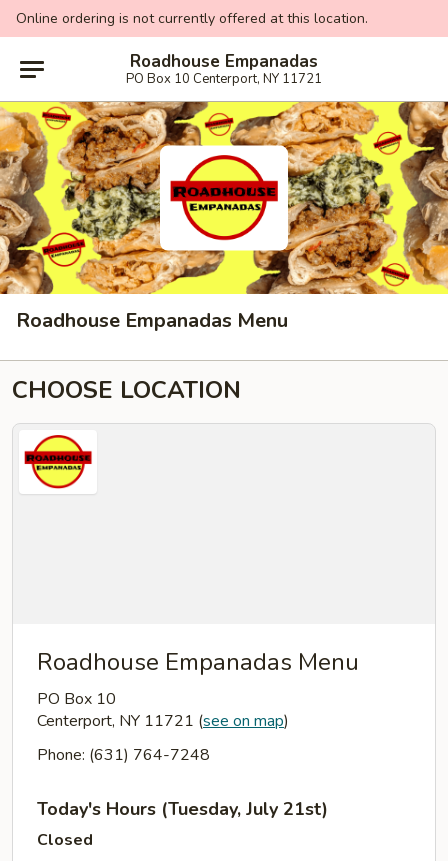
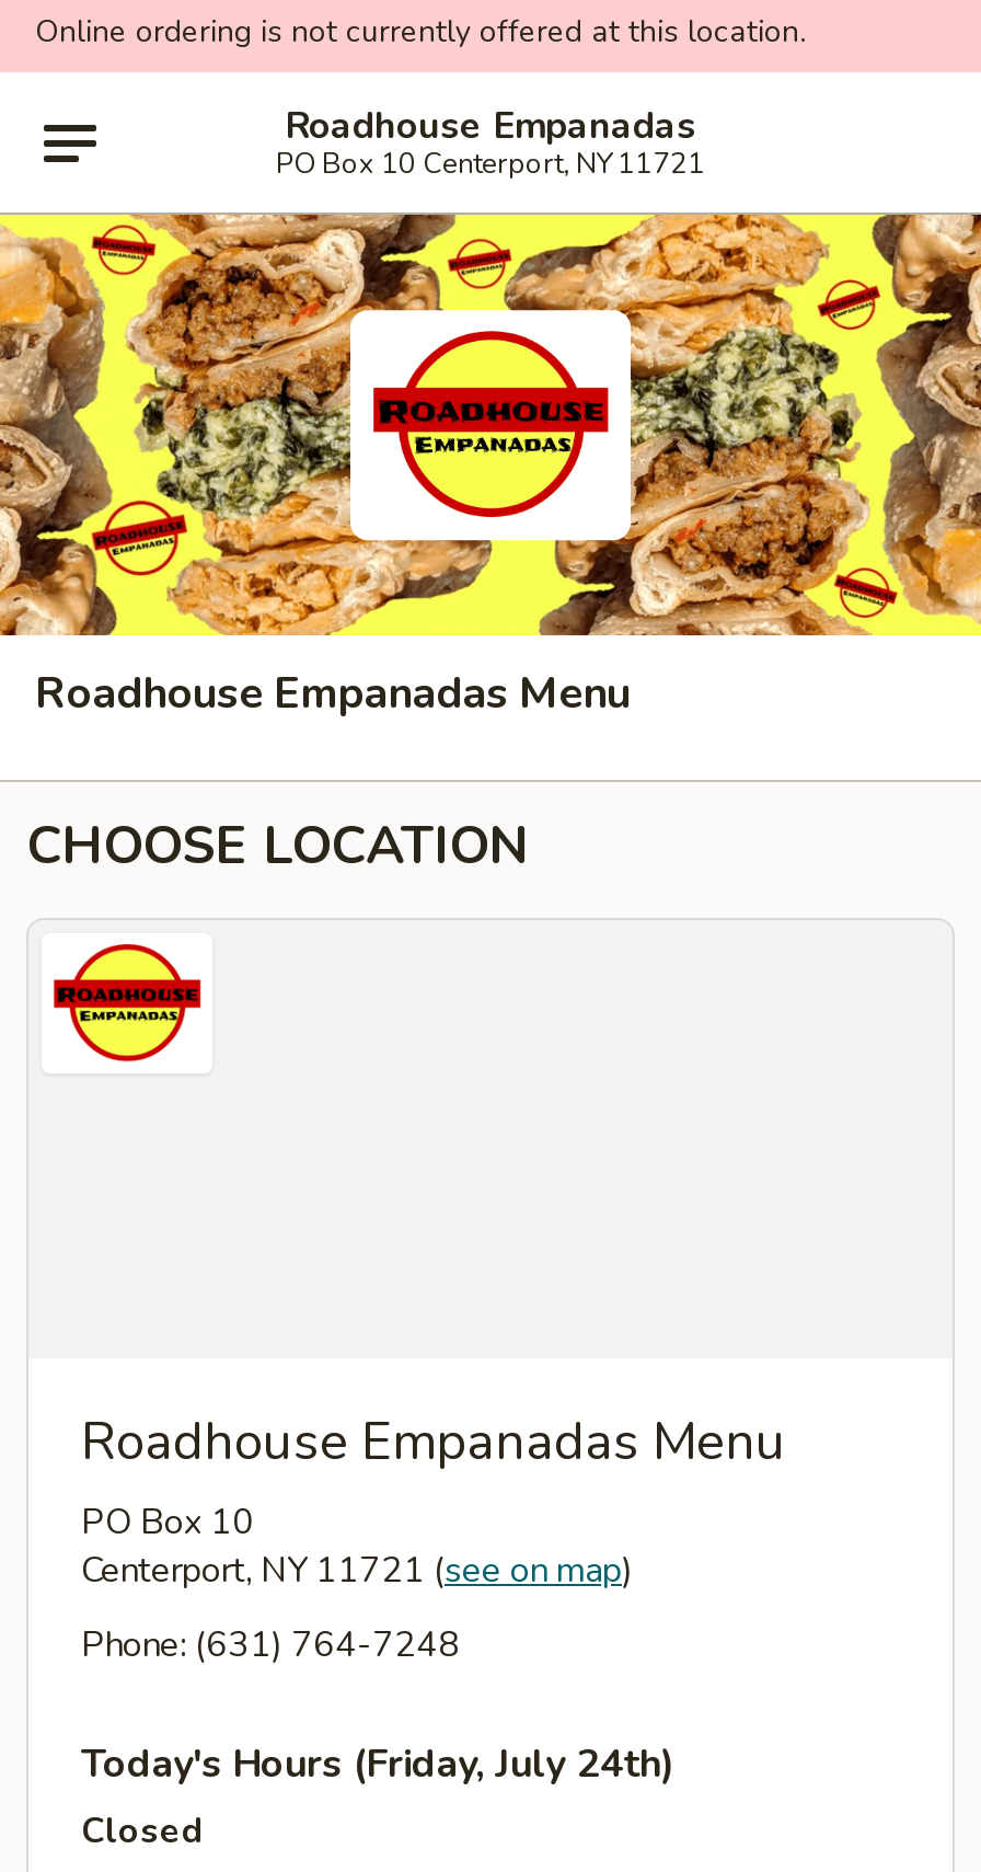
- Today's Hours (Tuesday, July 21st)
+ Today's Hours (Friday, July 24th)
